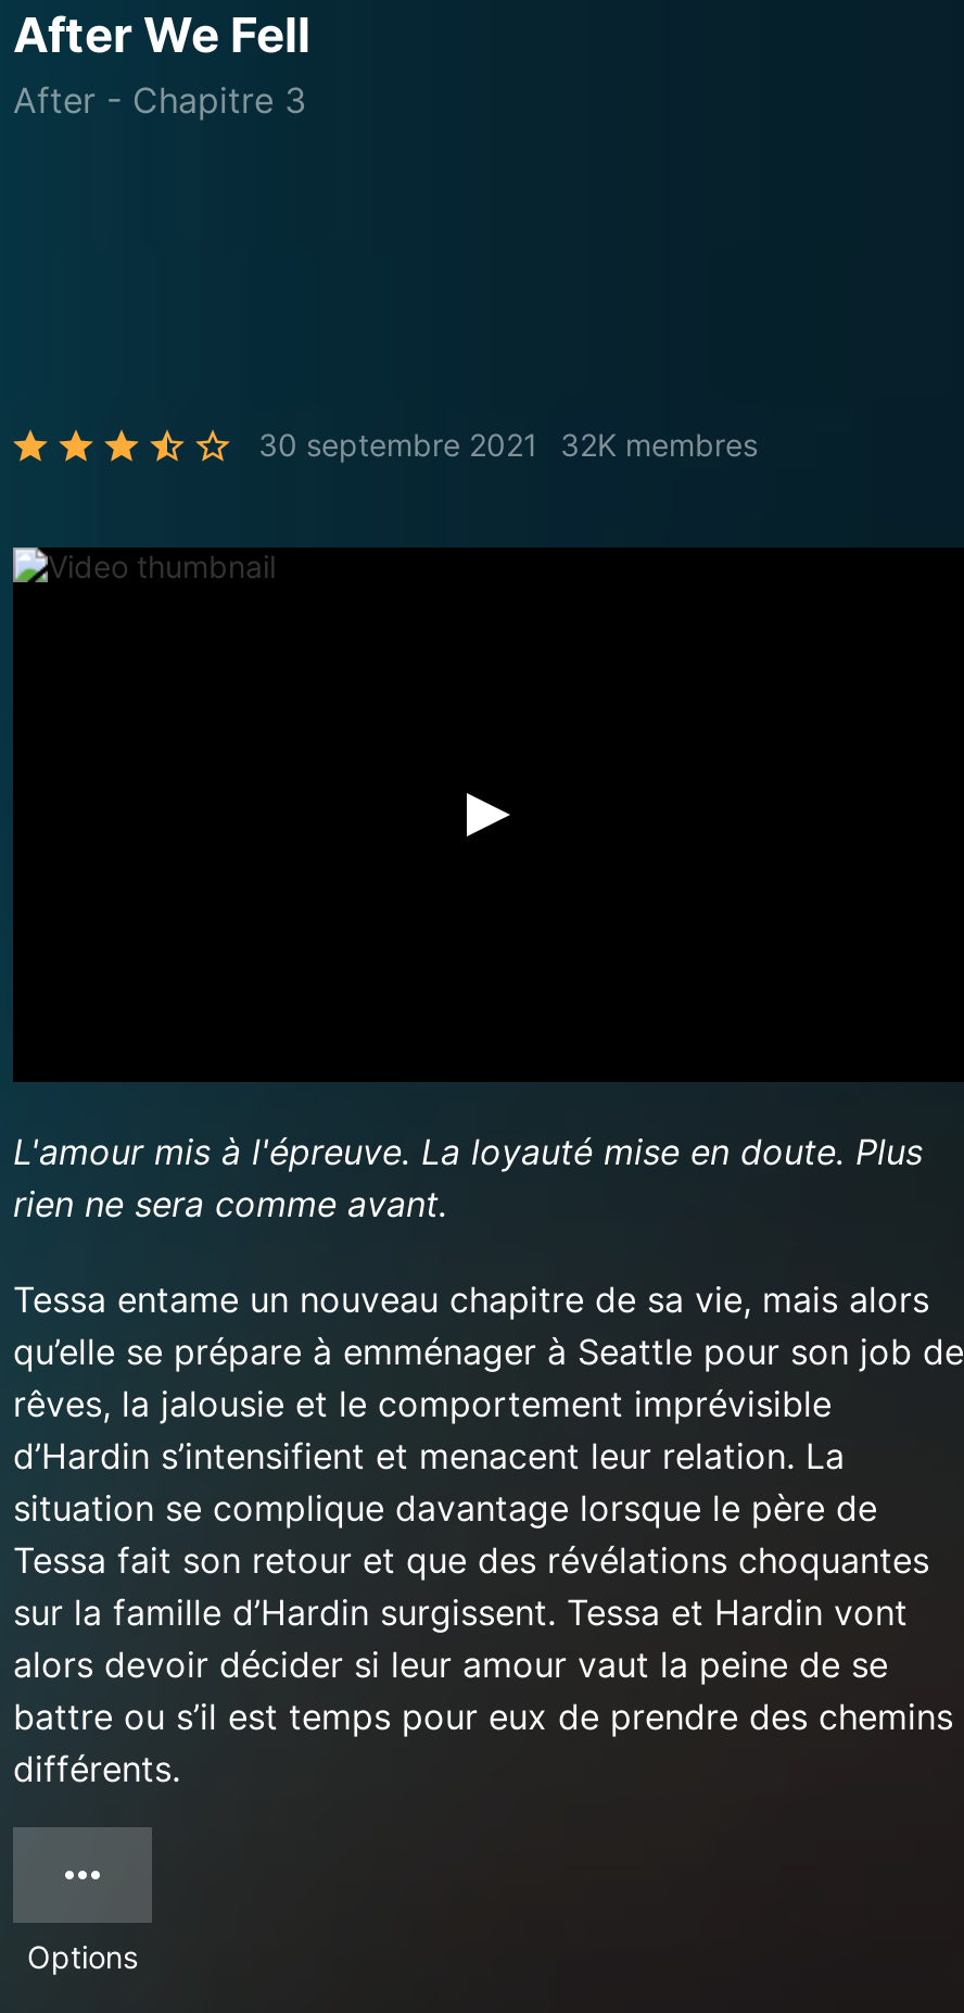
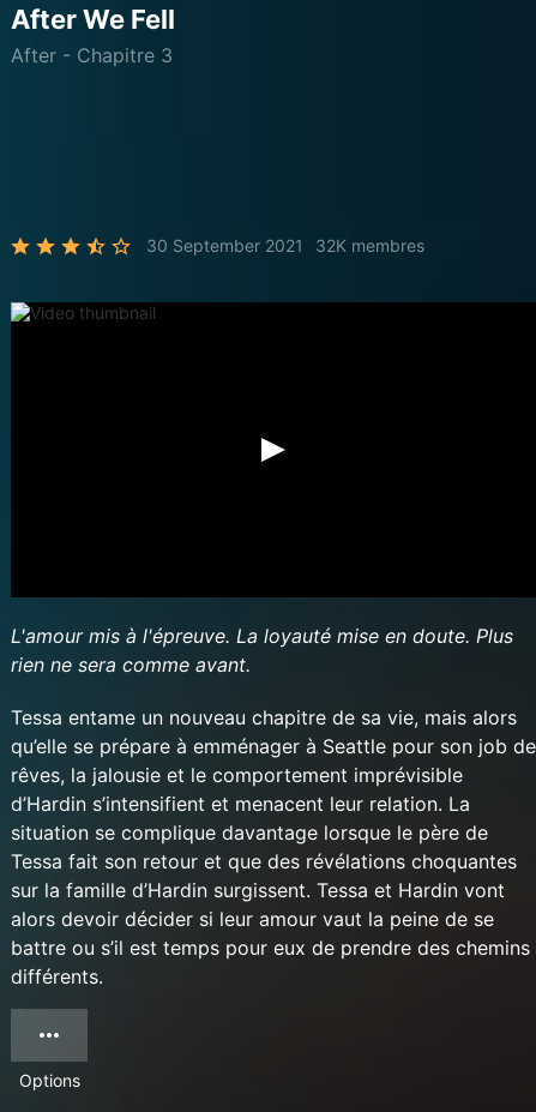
- 30 septembre 2021 32K membres
+ 30 September 2021 32K membres
